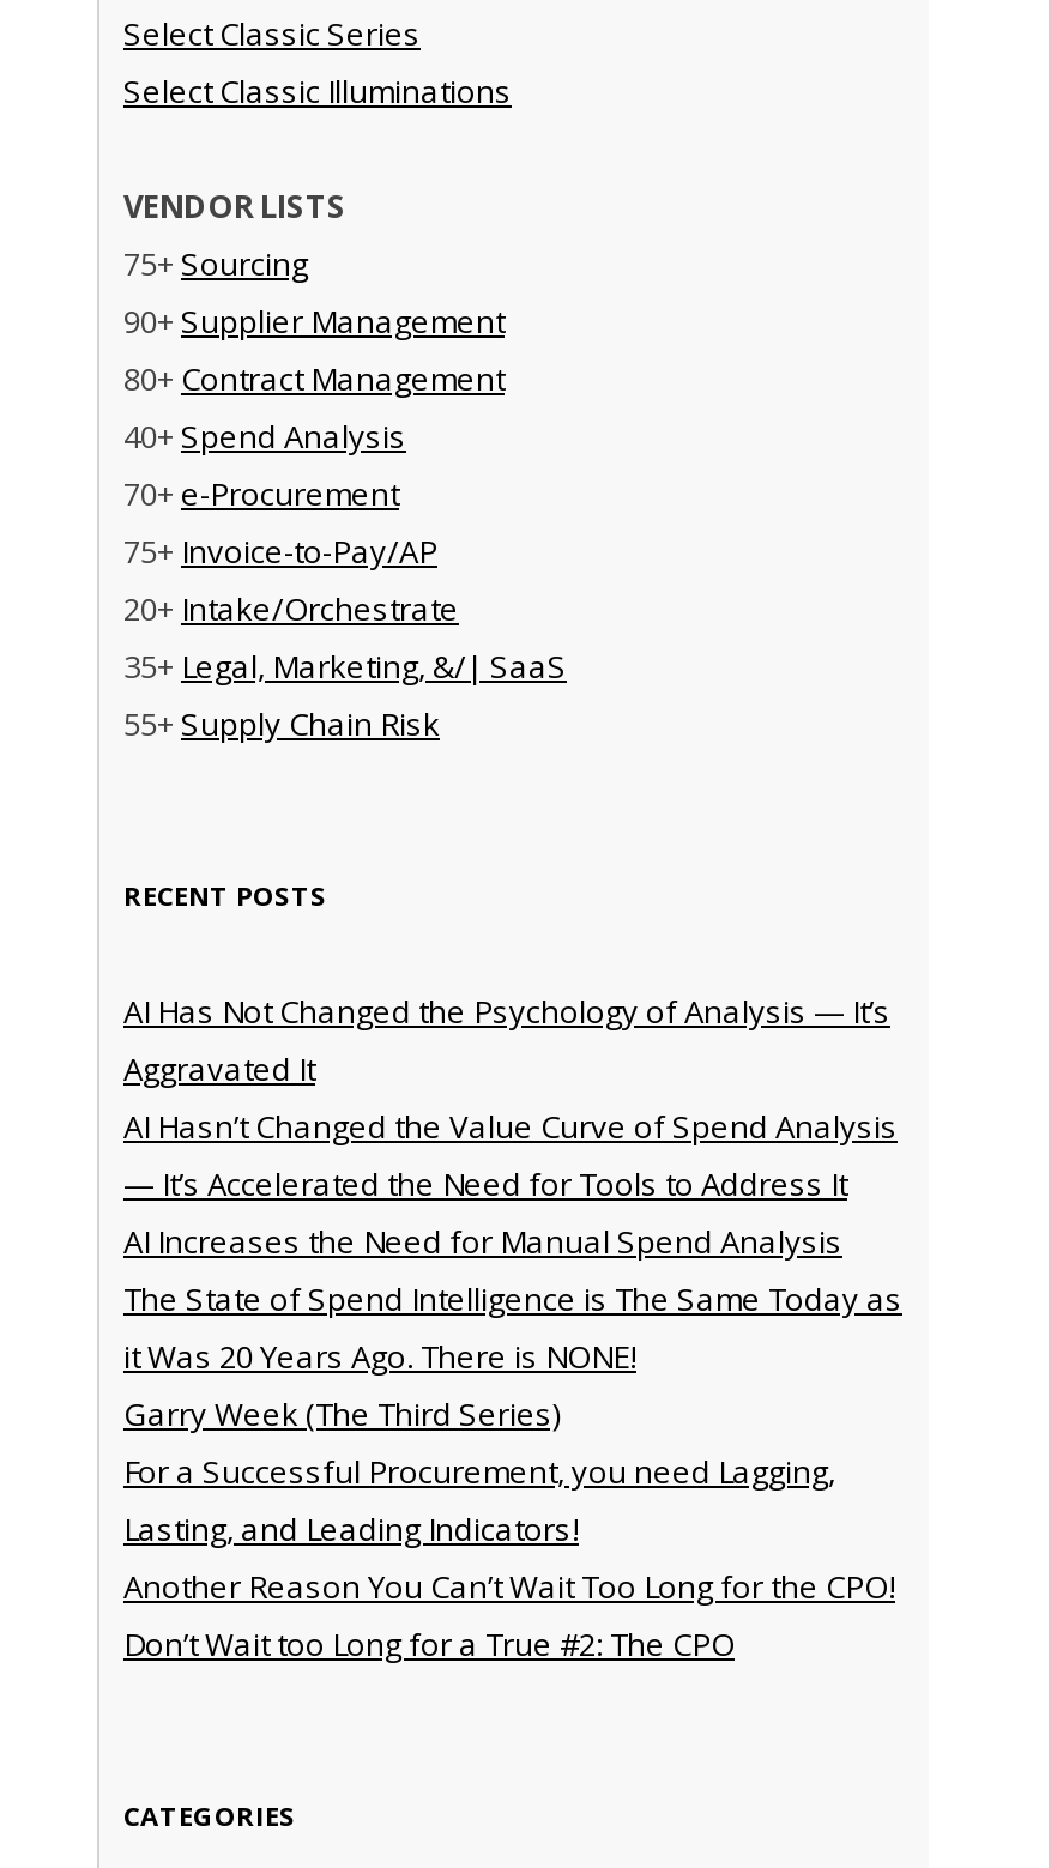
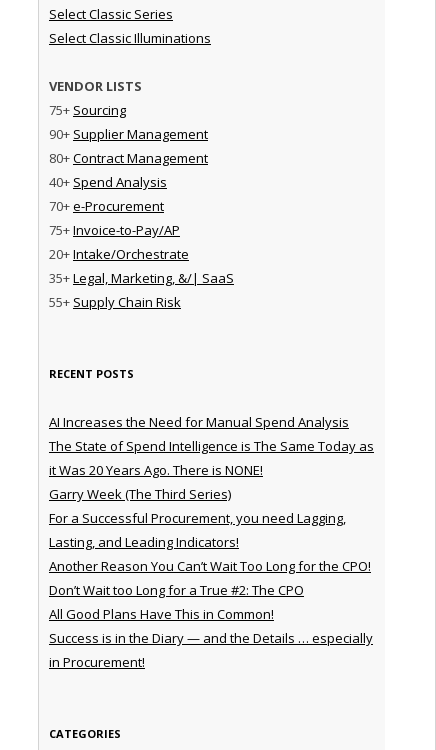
- AI Has Not Changed the Psychology of Analysis — It’s
- Aggravated It
- AI Hasn’t Changed the Value Curve of Spend Analysis
- — It’s Accelerated the Need for Tools to Address It

moved up: AI Increases the Need for Manual Spend Analysis | The State of Spend Intelligence is The Same Today as | it Was 20 Years Ago. There is NONE! | Garry Week (The Third Series) | For a Successful Procurement, you need Lagging, | Lasting, and Leading Indicators! | Another Reason You Can’t Wait Too Long for the CPO! | Don’t Wait too Long for a True #2: The CPO

+ All Good Plans Have This in Common!
+ Success is in the Diary — and the Details … especially
+ in Procurement!
